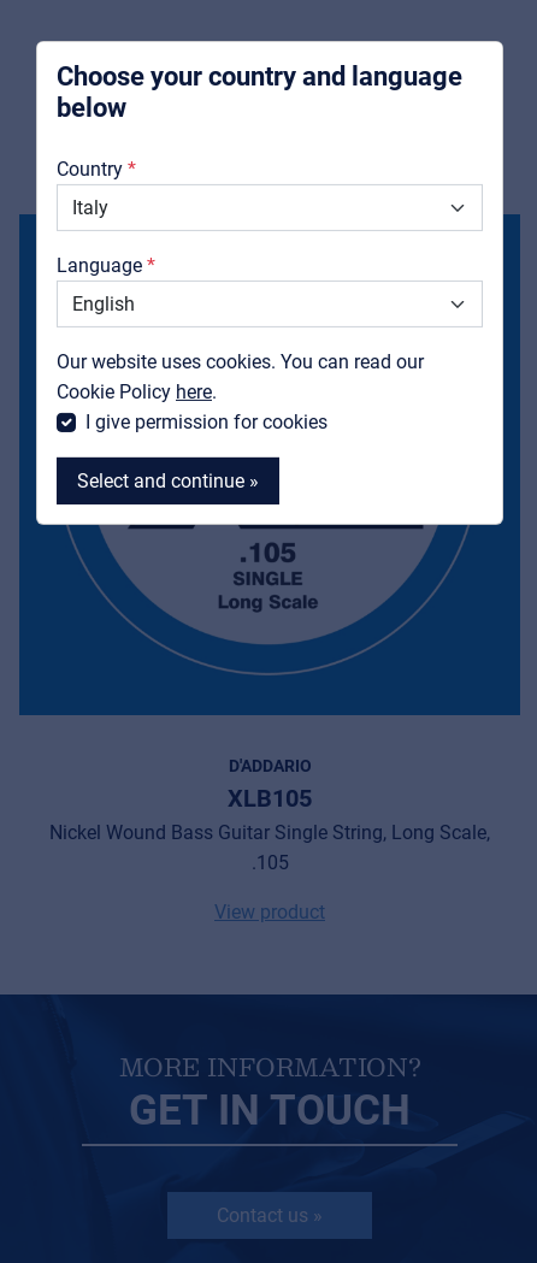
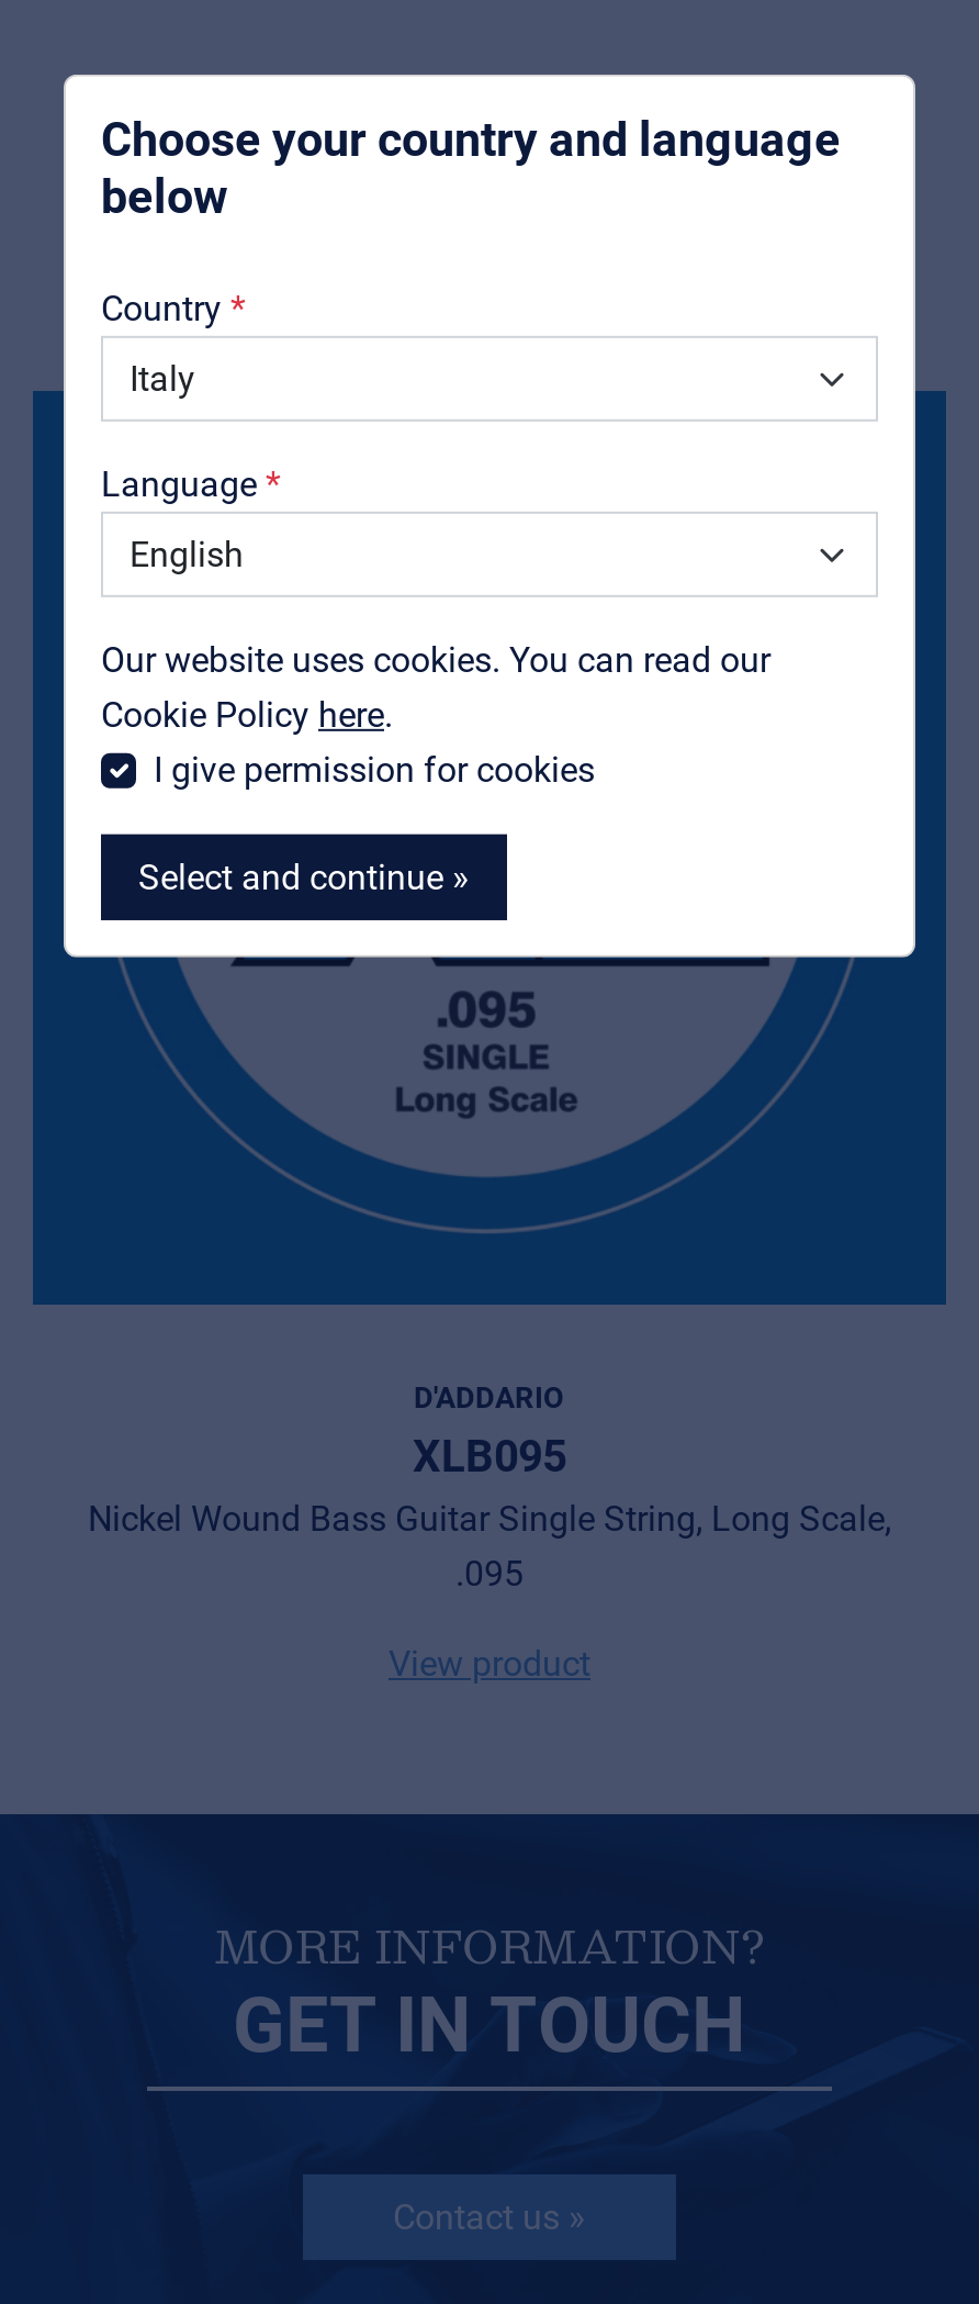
- XLB105
+ XLB095

- .105
+ .095
